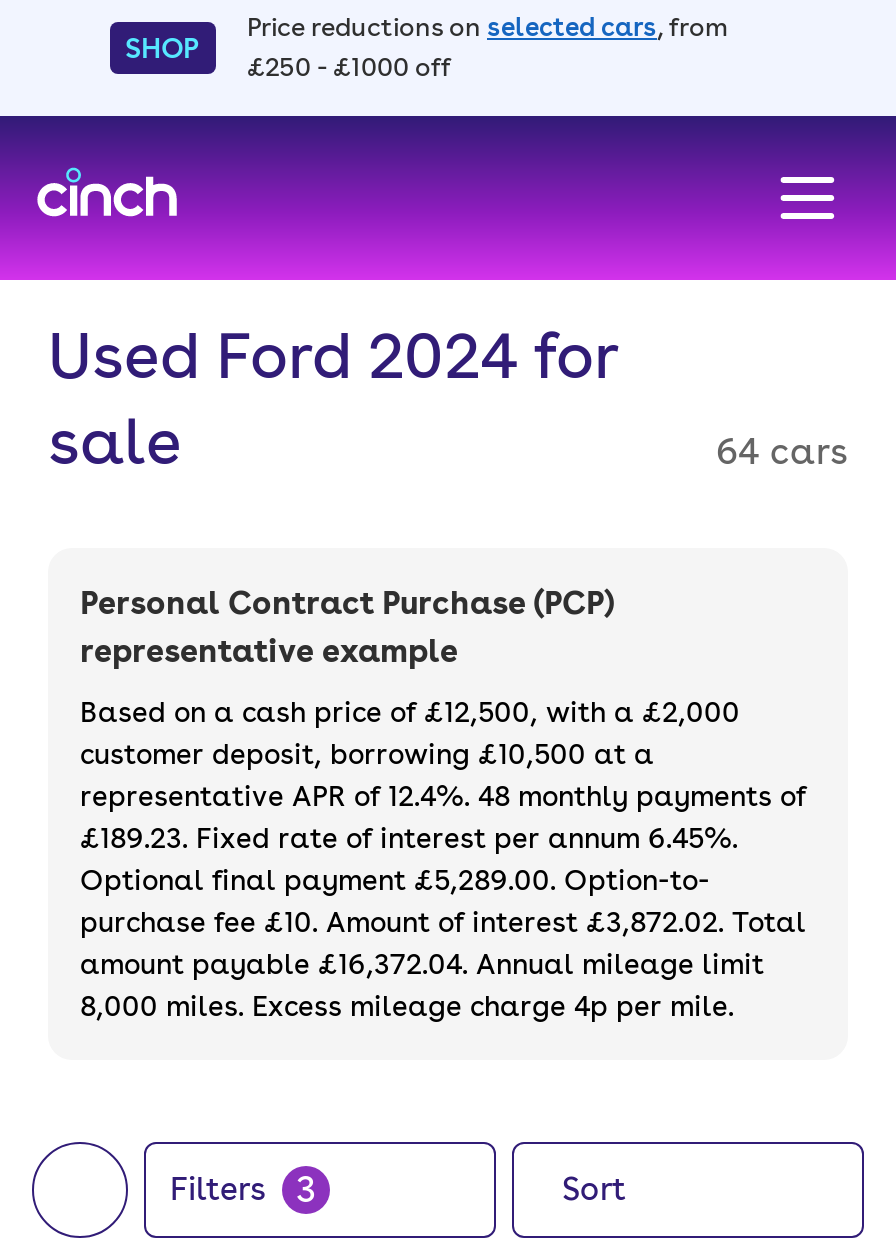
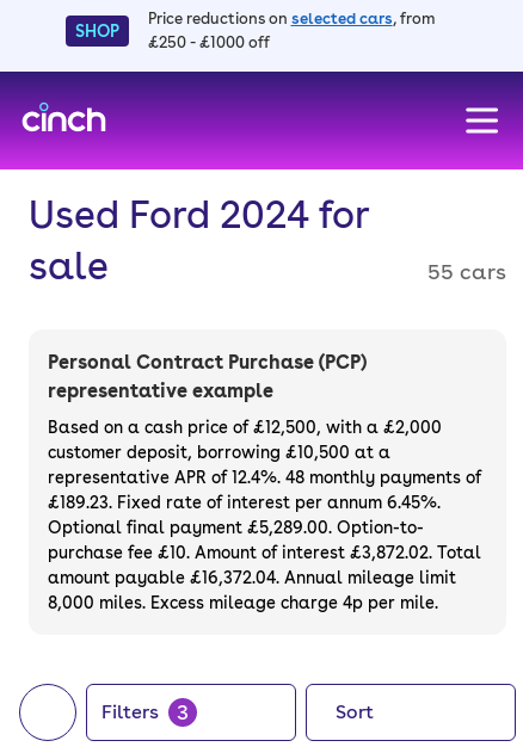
- 64 cars
+ 55 cars
